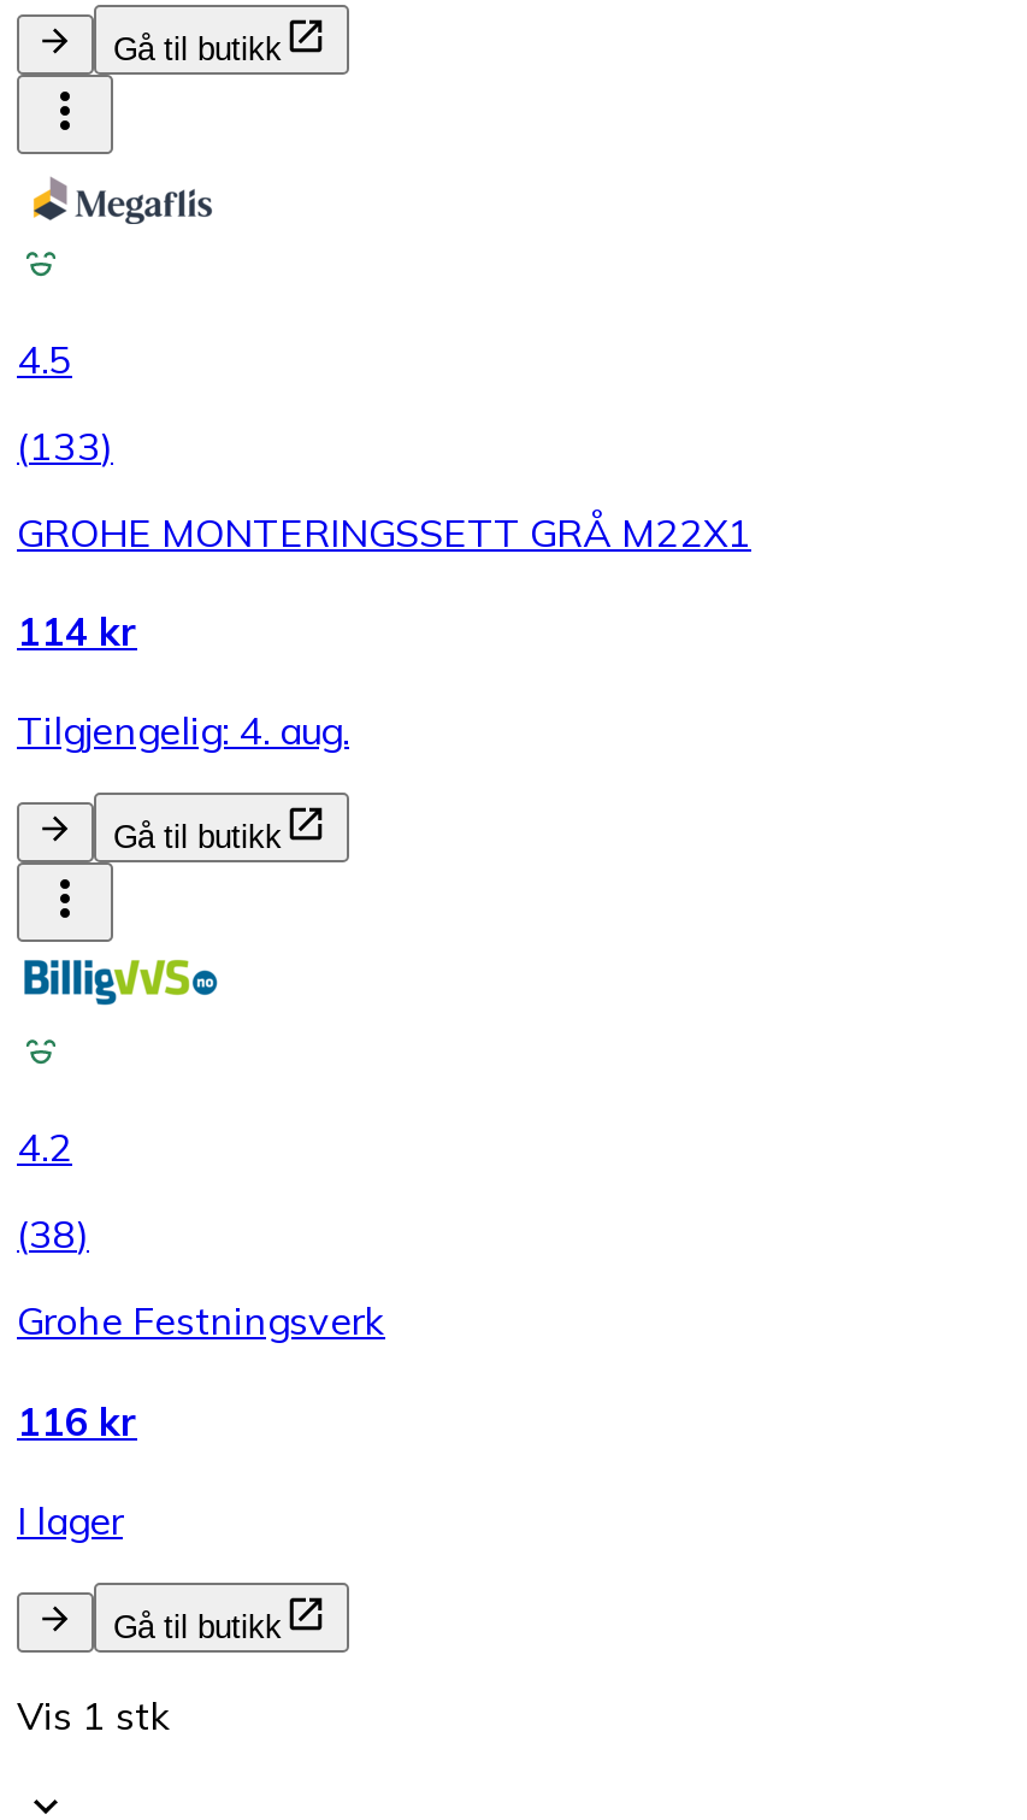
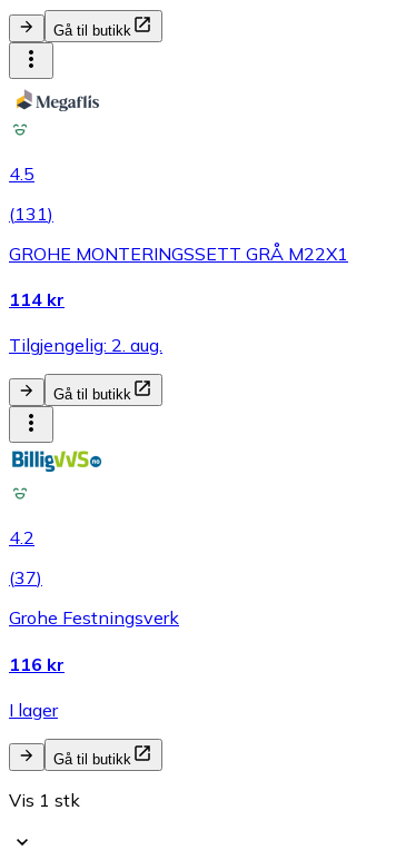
- (133)
+ (131)

- Tilgjengelig: 4. aug.
+ Tilgjengelig: 2. aug.

- (38)
+ (37)
